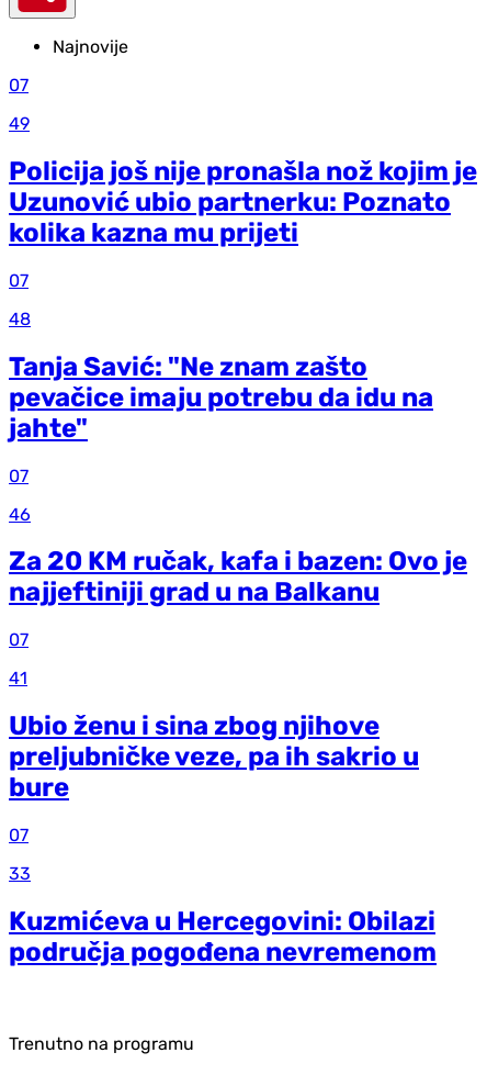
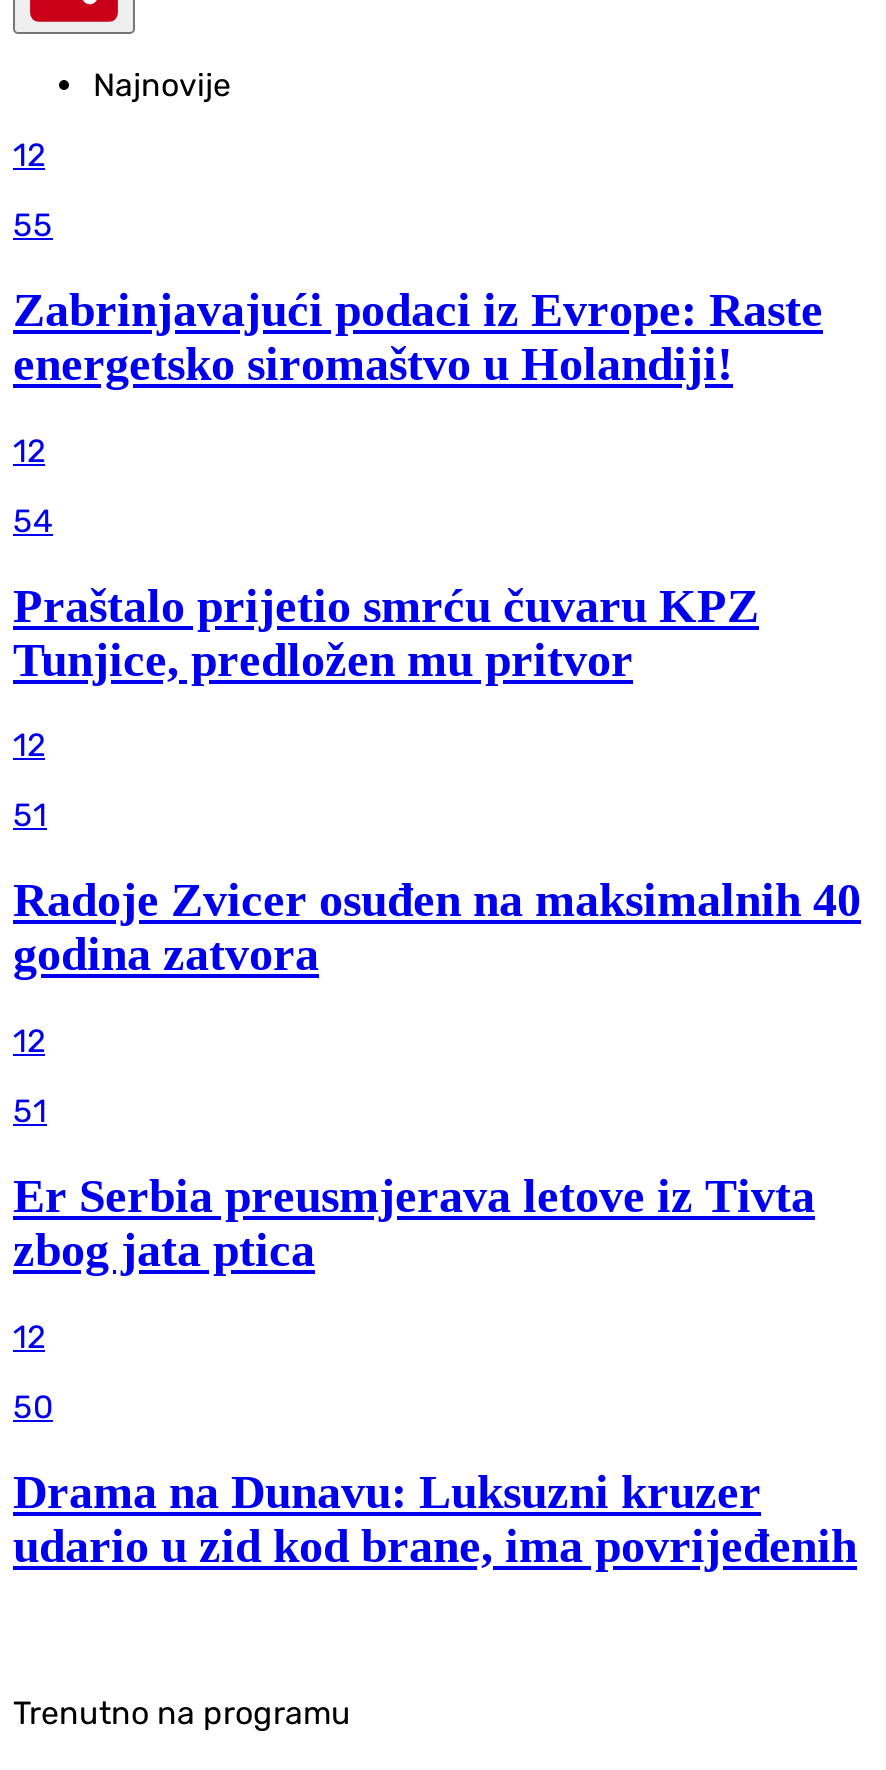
- 07
+ 12

- 49
+ 55

- Policija još nije pronašla nož kojim je
- Uzunović ubio partnerku: Poznato
- kolika kazna mu prijeti
+ Zabrinjavajući podaci iz Evrope: Raste
+ energetsko siromaštvo u Holandiji!

- 07
+ 12

- 48
+ 54

- Tanja Savić: "Ne znam zašto
- pevačice imaju potrebu da idu na
- jahte"
+ Praštalo prijetio smrću čuvaru KPZ
+ Tunjice, predložen mu pritvor

- 07
+ 12

- 46
+ 51

- Za 20 KM ručak, kafa i bazen: Ovo je
- najjeftiniji grad u na Balkanu
+ Radoje Zvicer osuđen na maksimalnih 40
+ godina zatvora

- 07
+ 12

- 41
+ 51

- Ubio ženu i sina zbog njihove
- preljubničke veze, pa ih sakrio u
- bure
+ Er Serbia preusmjerava letove iz Tivta
+ zbog jata ptica

- 07
+ 12

- 33
+ 50

- Kuzmićeva u Hercegovini: Obilazi
- područja pogođena nevremenom
+ Drama na Dunavu: Luksuzni kruzer
+ udario u zid kod brane, ima povrijeđenih
